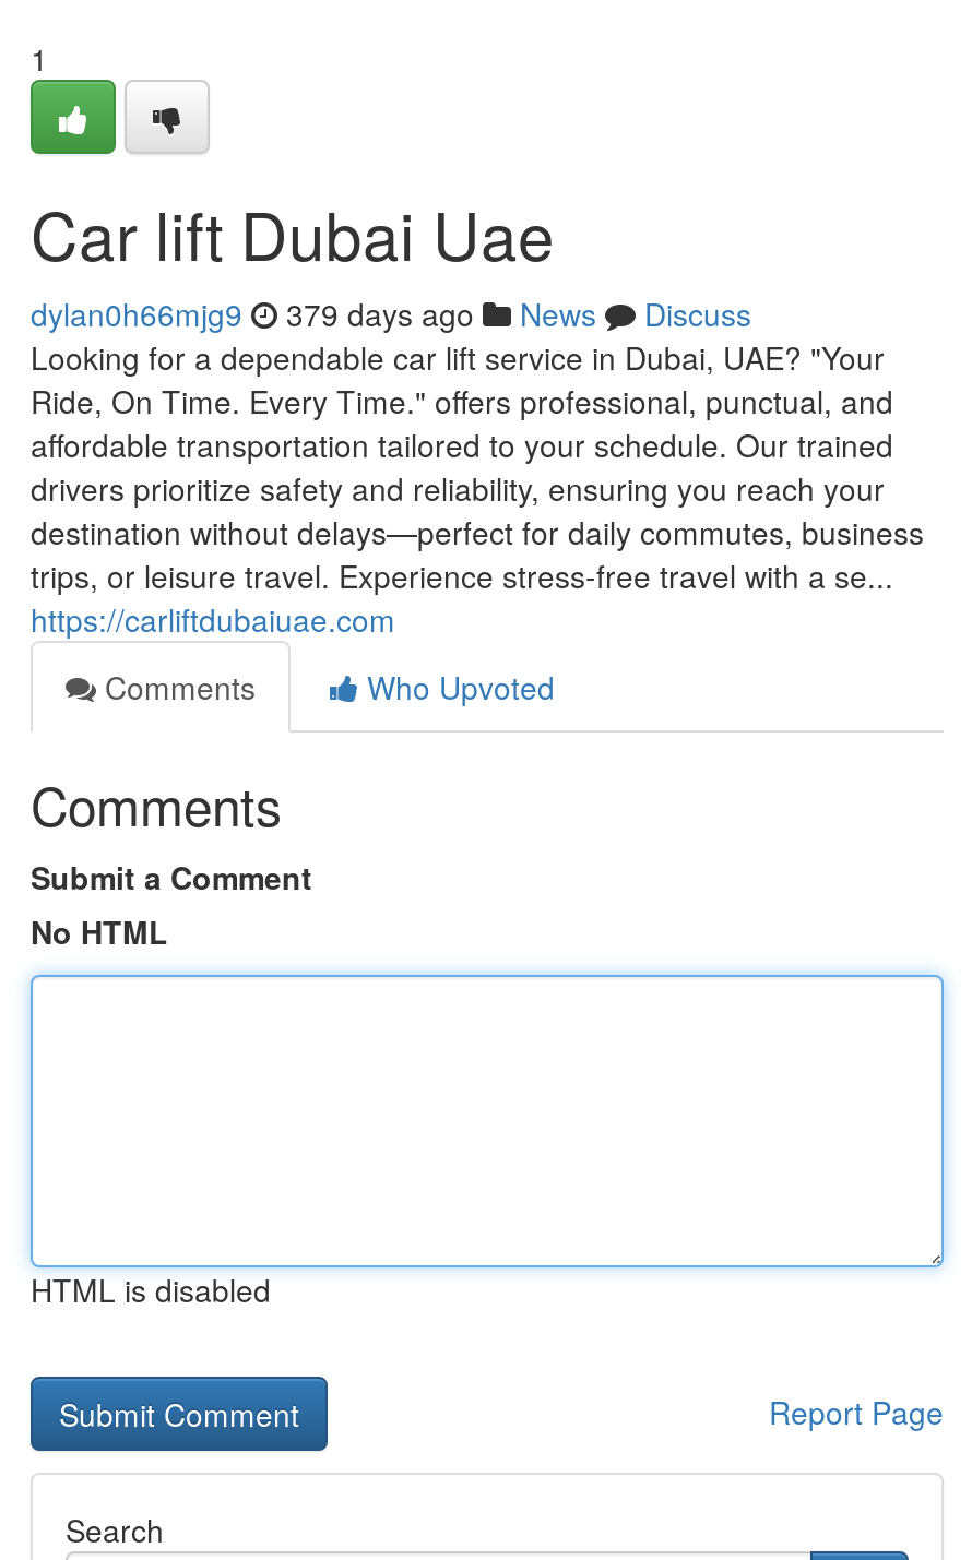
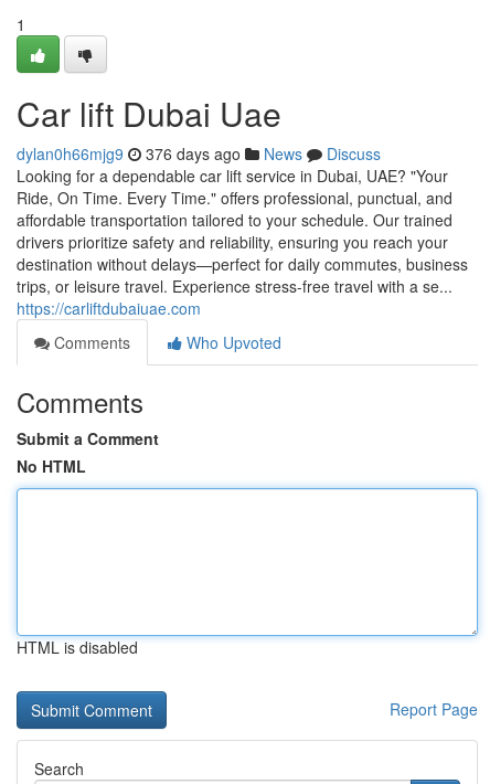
- dylan0h66mjg9 379 days ago News Discuss
+ dylan0h66mjg9 376 days ago News Discuss
